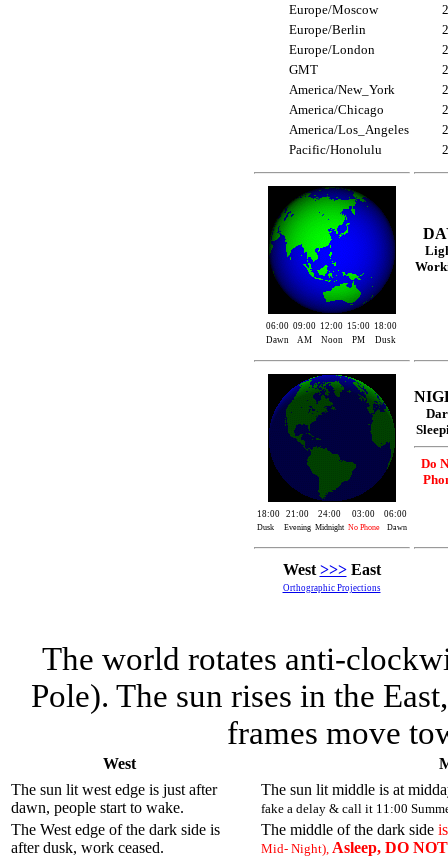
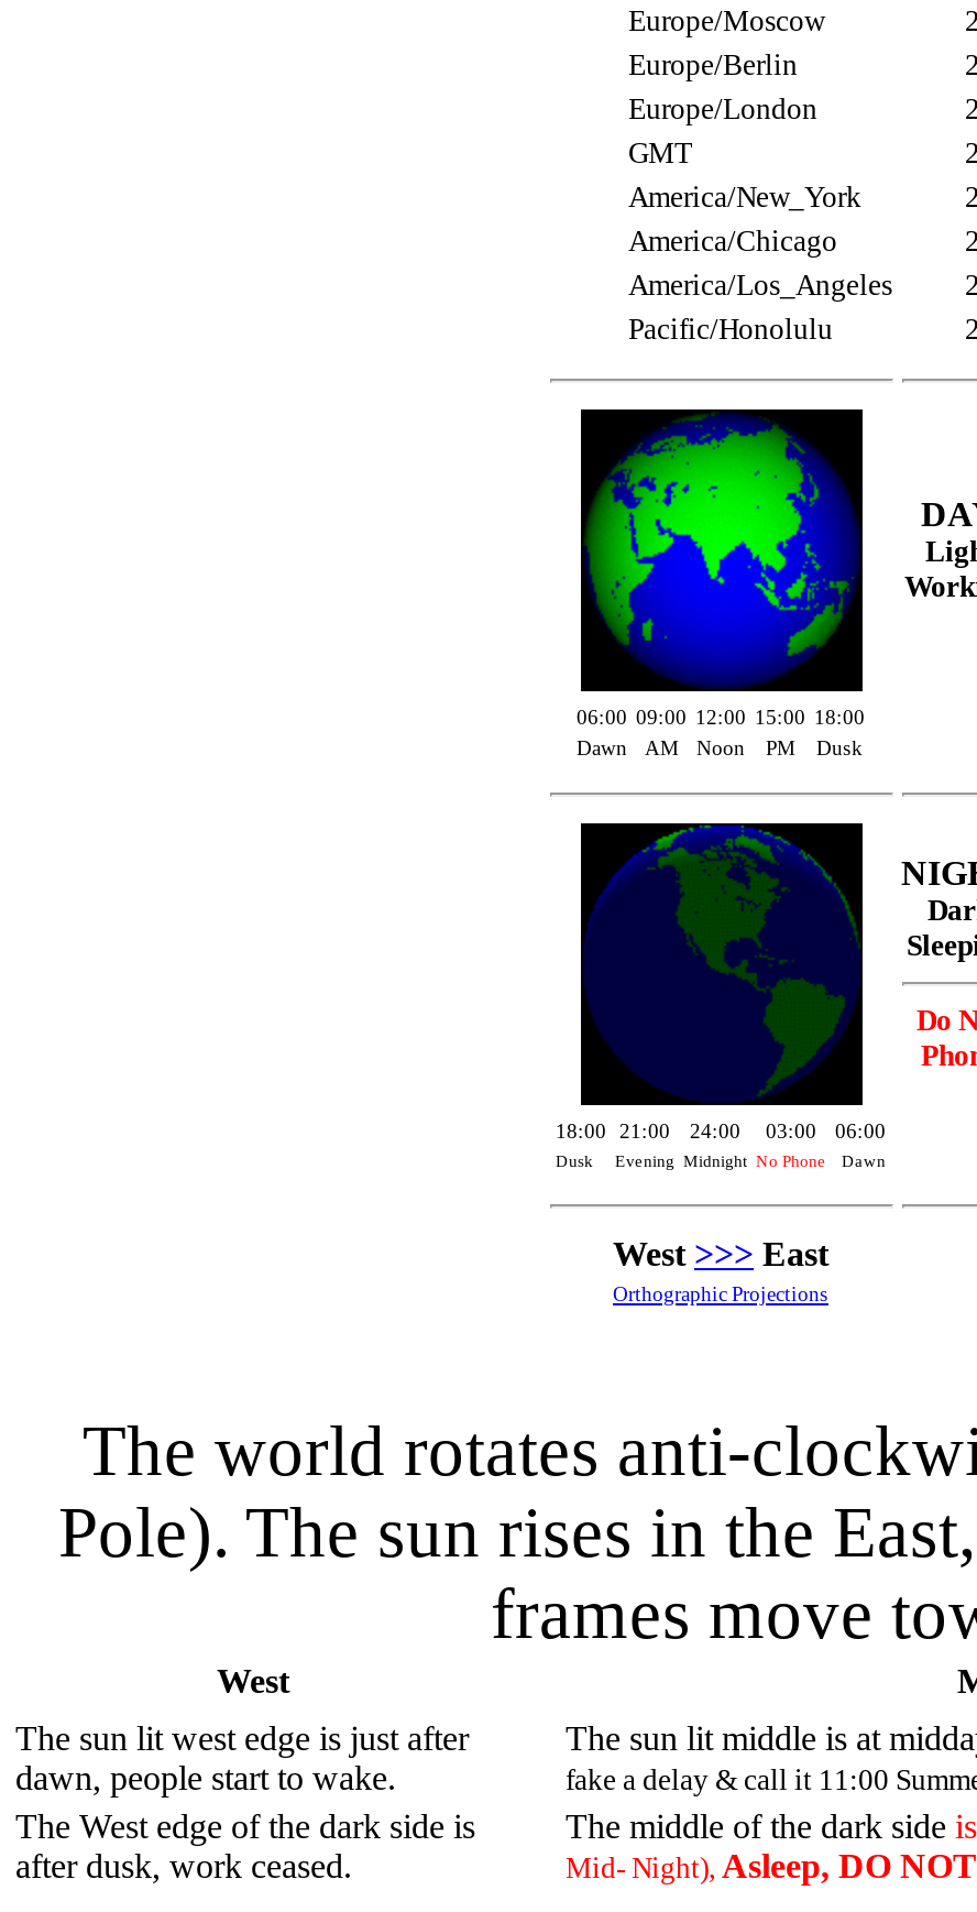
- [image]
+ [image]

- [image]
+ [image]
